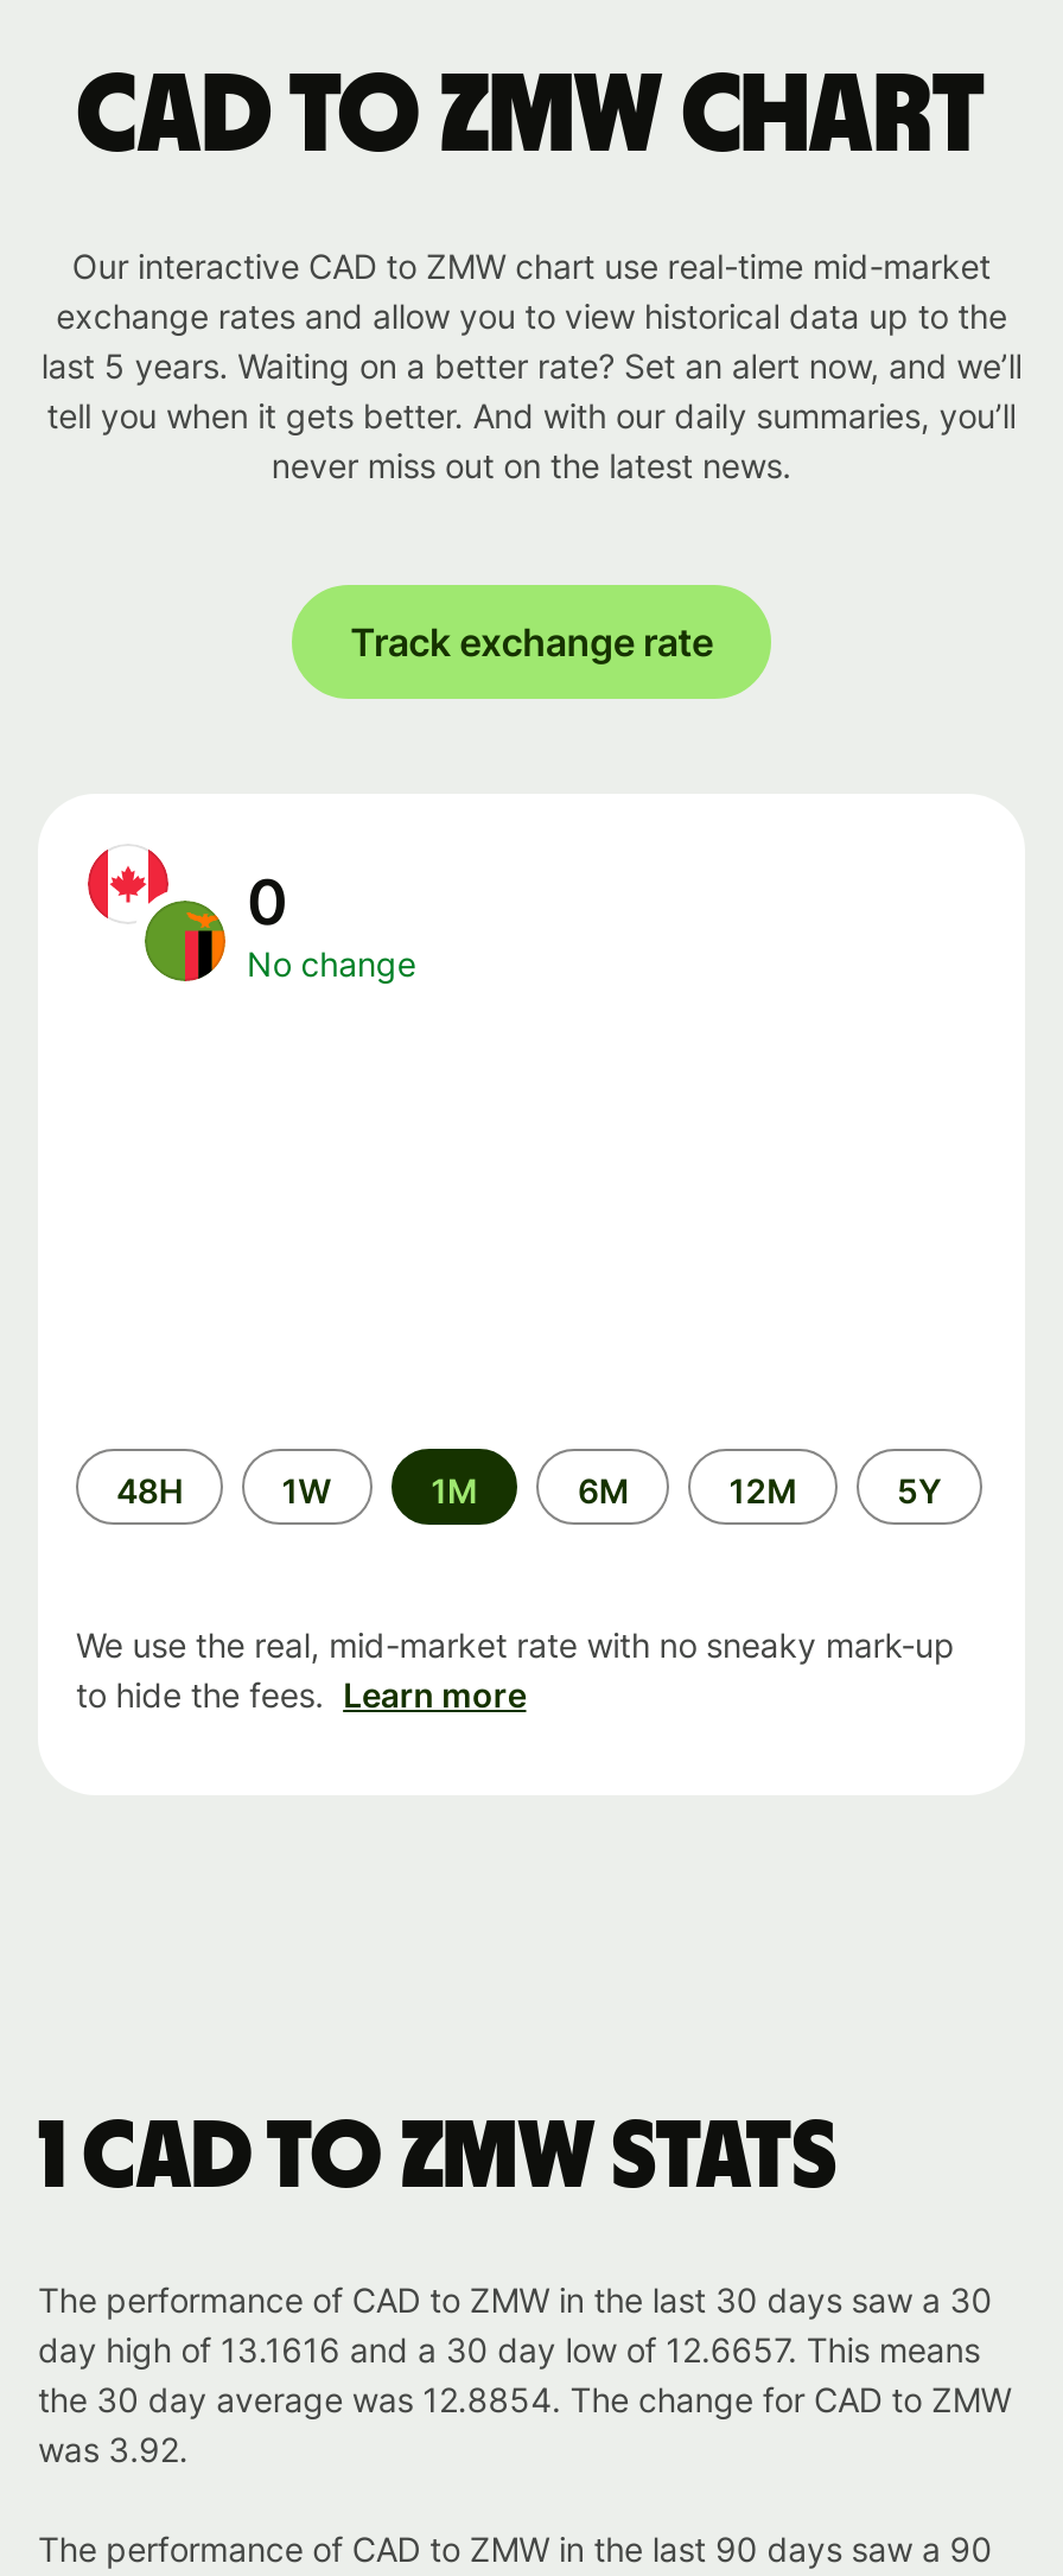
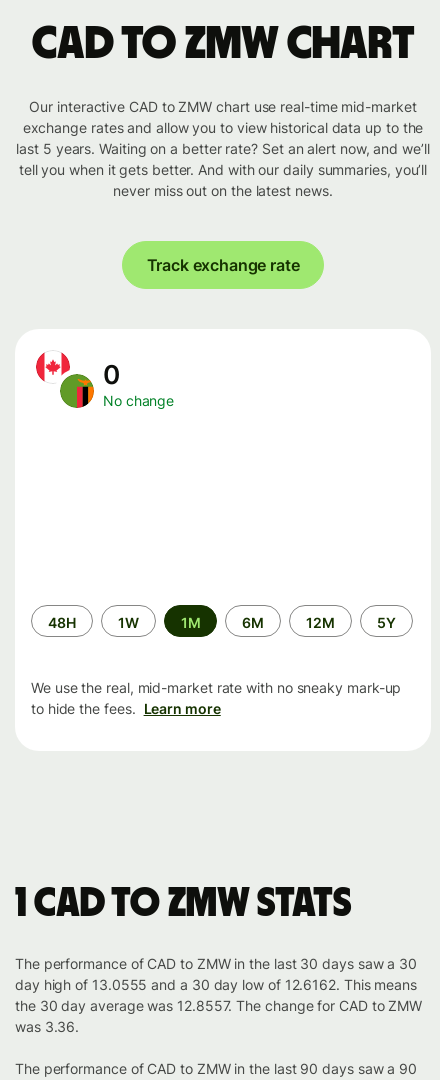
- day high of 13.1616 and a 30 day low of 12.6657. This means
+ day high of 13.0555 and a 30 day low of 12.6162. This means

- the 30 day average was 12.8854. The change for CAD to ZMW
+ the 30 day average was 12.8557. The change for CAD to ZMW

- was 3.92.
+ was 3.36.
